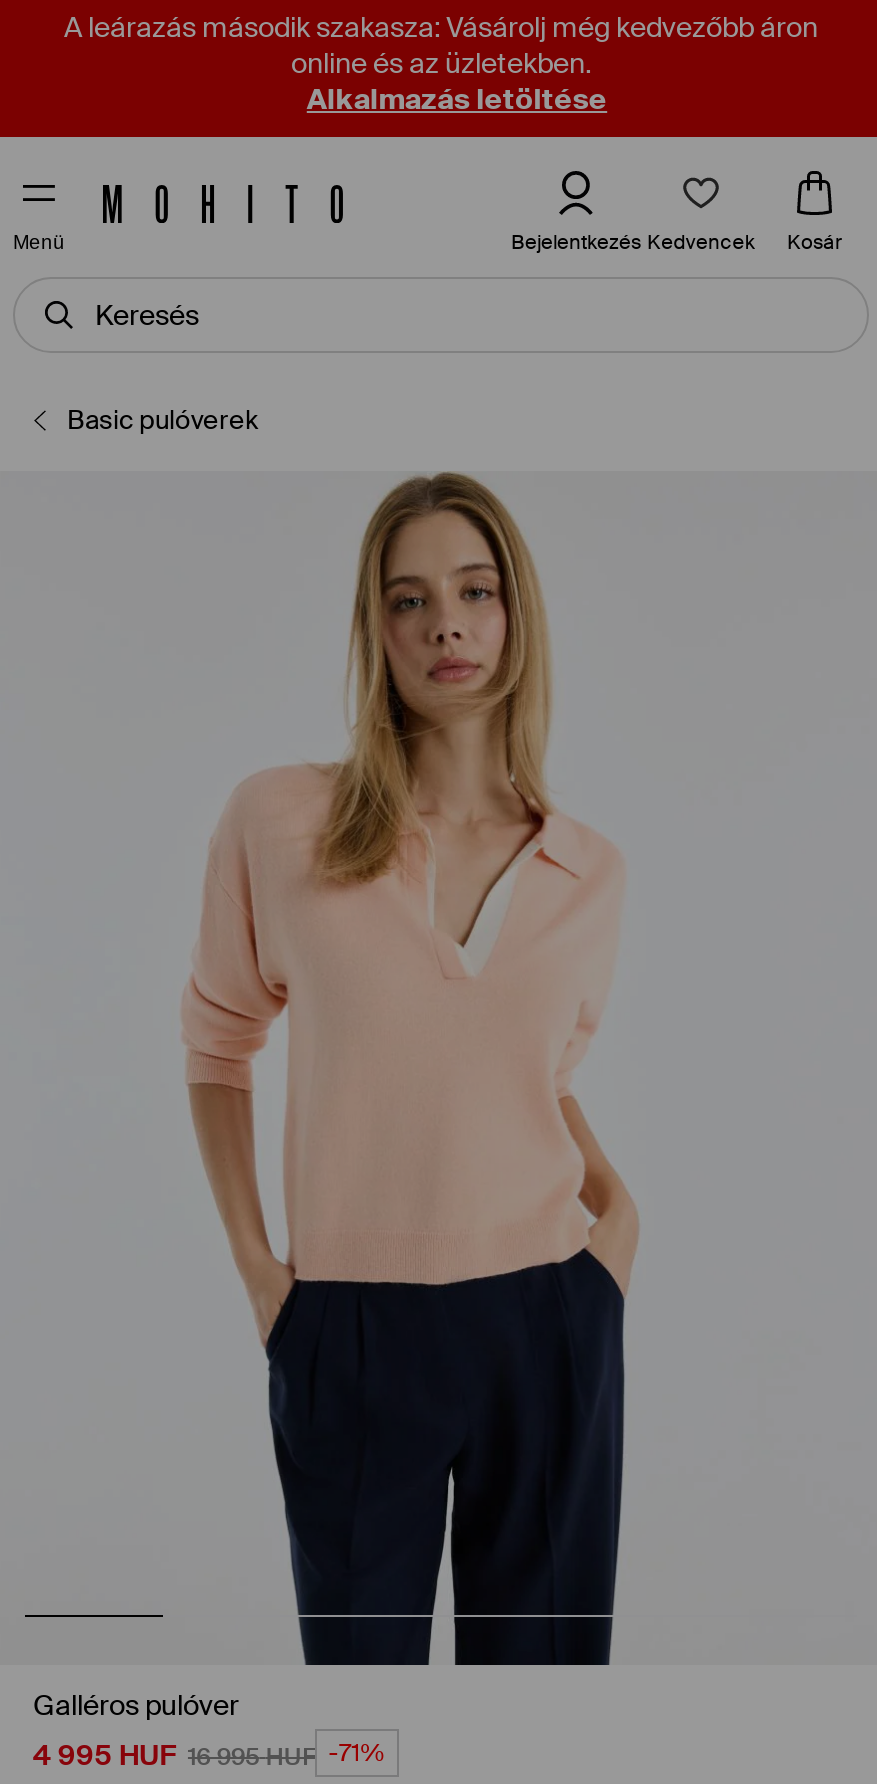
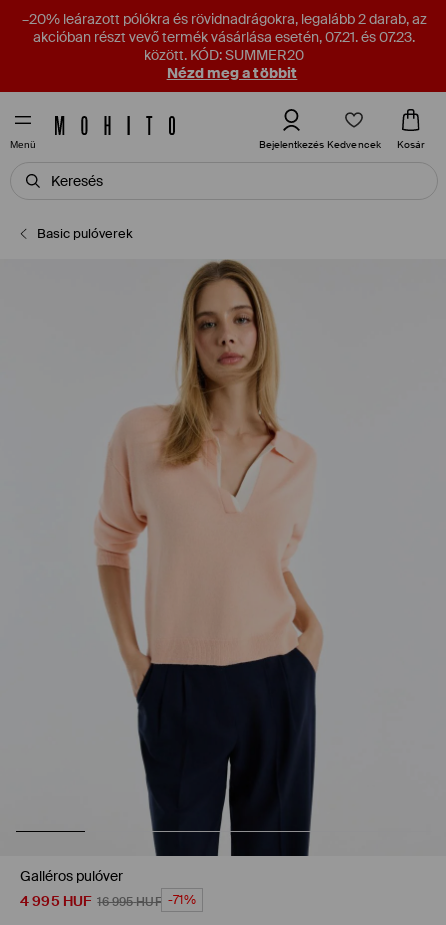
- A leárazás második szakasza: Vásárolj még kedvezőbb áron
- online és az üzletekben.
- Alkalmazás letöltése
+ –20% leárazott pólókra és rövidnadrágokra, legalább 2 darab, az
+ akcióban részt vevő termék vásárlása esetén, 07.21. és 07.23.
+ között. KÓD: SUMMER20
+ Nézd meg a többit
